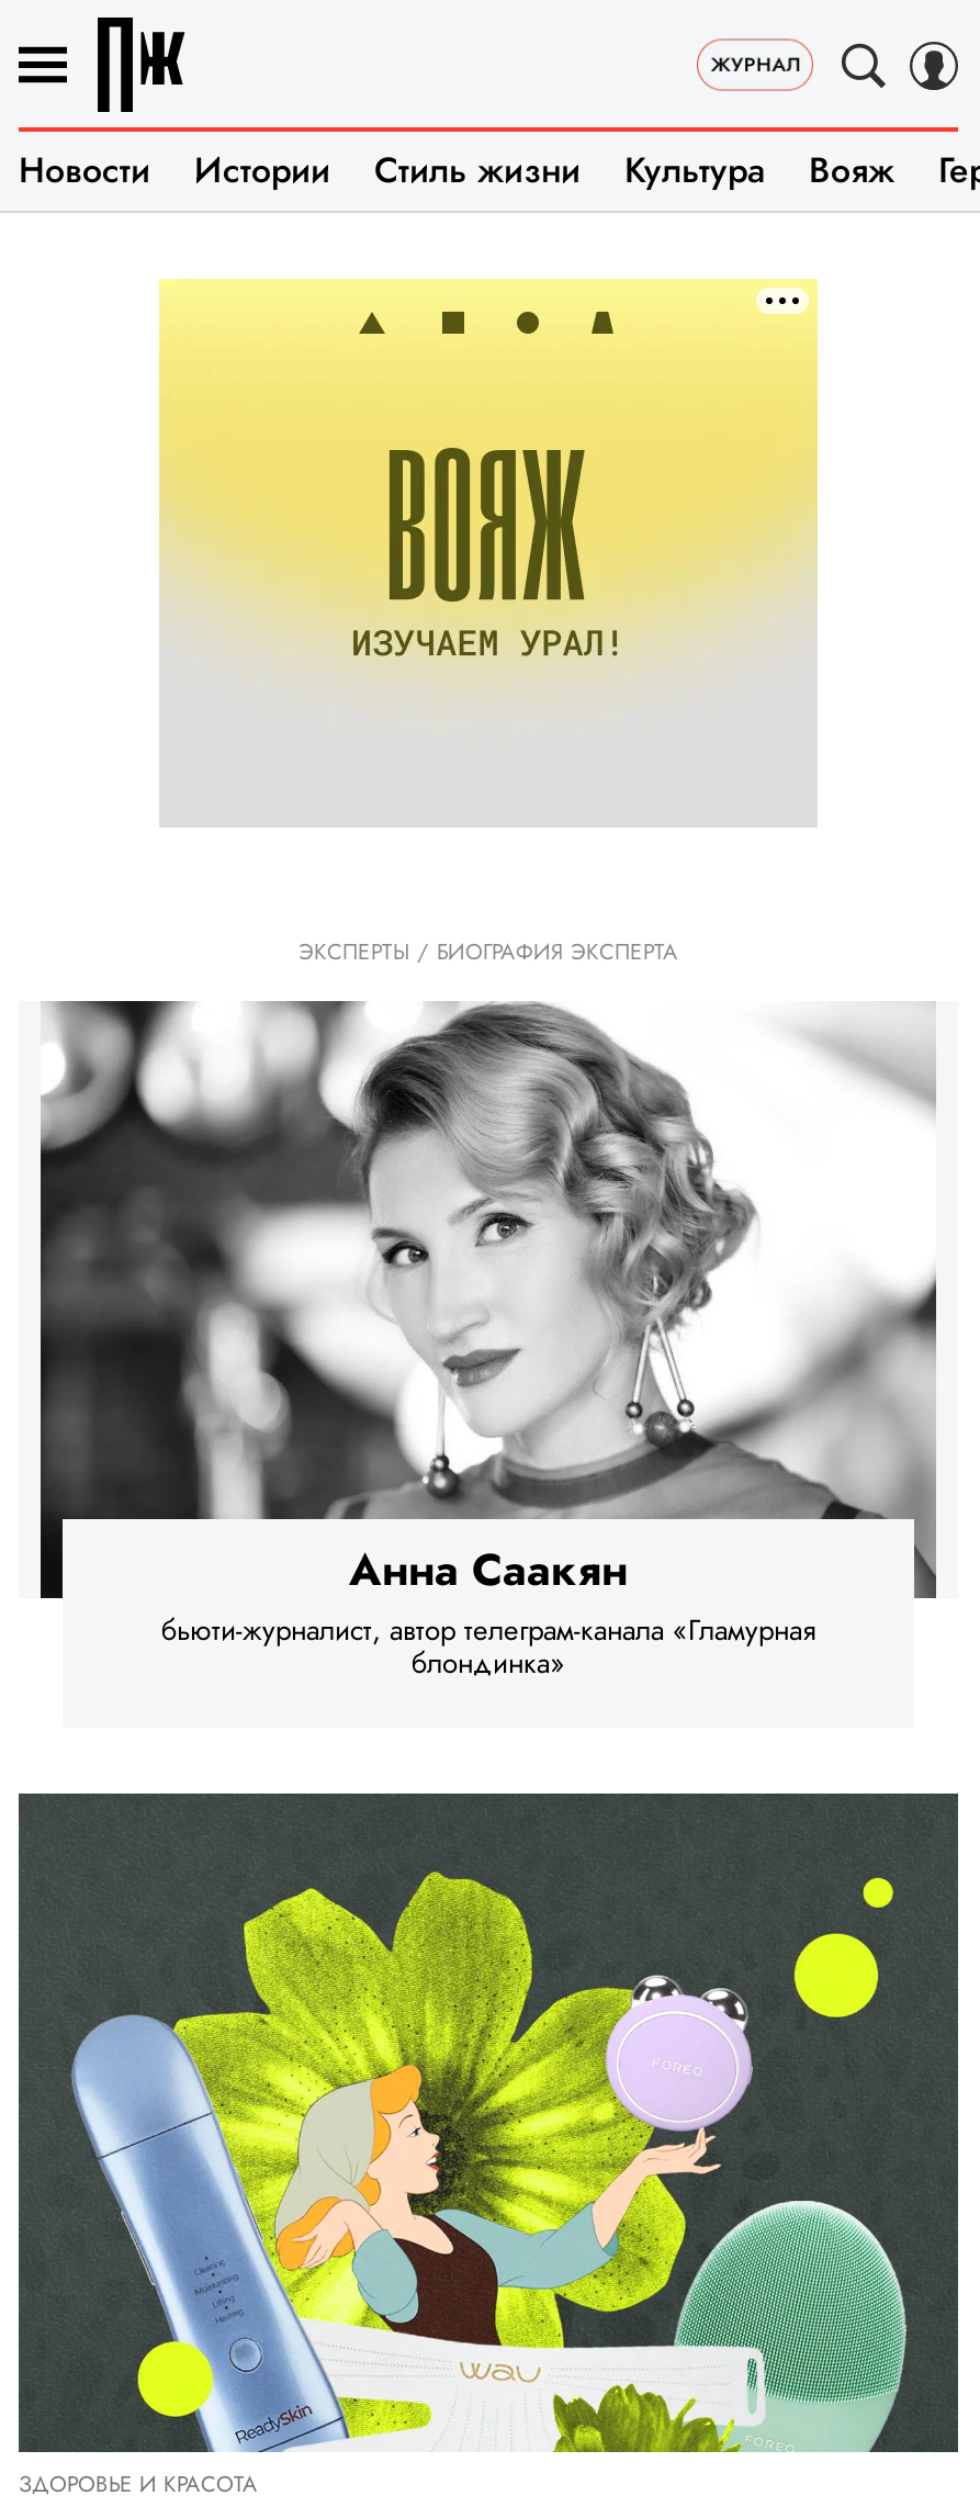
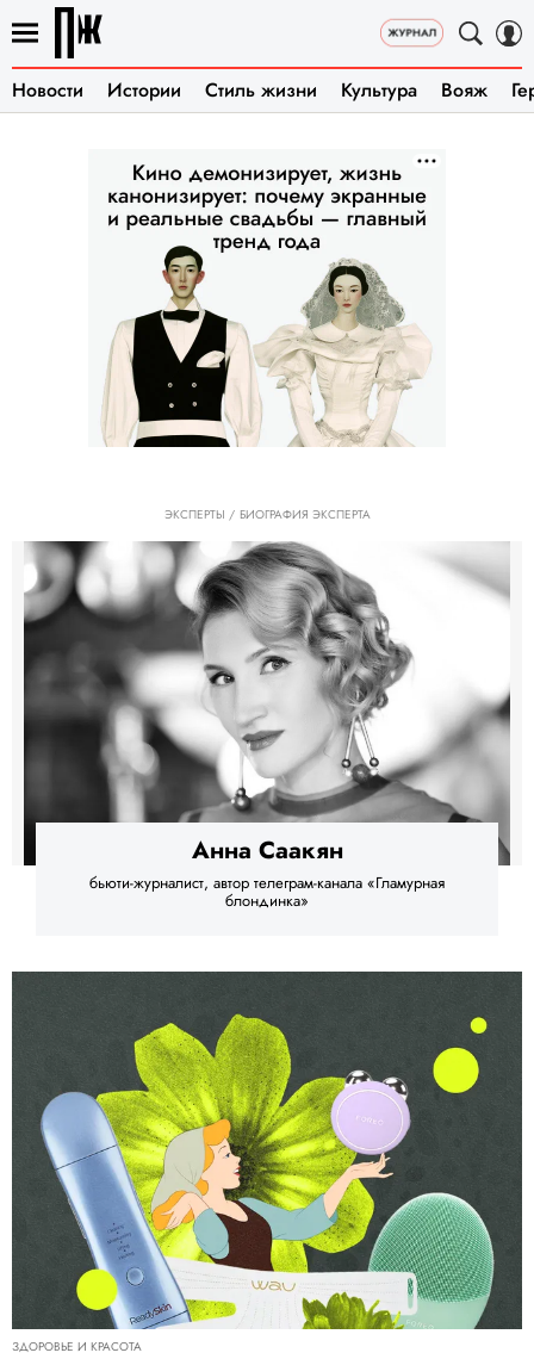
- [image]
+ [image]
